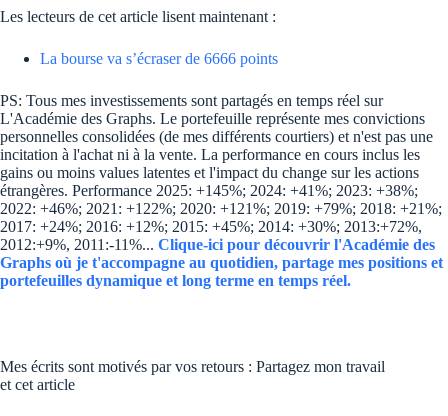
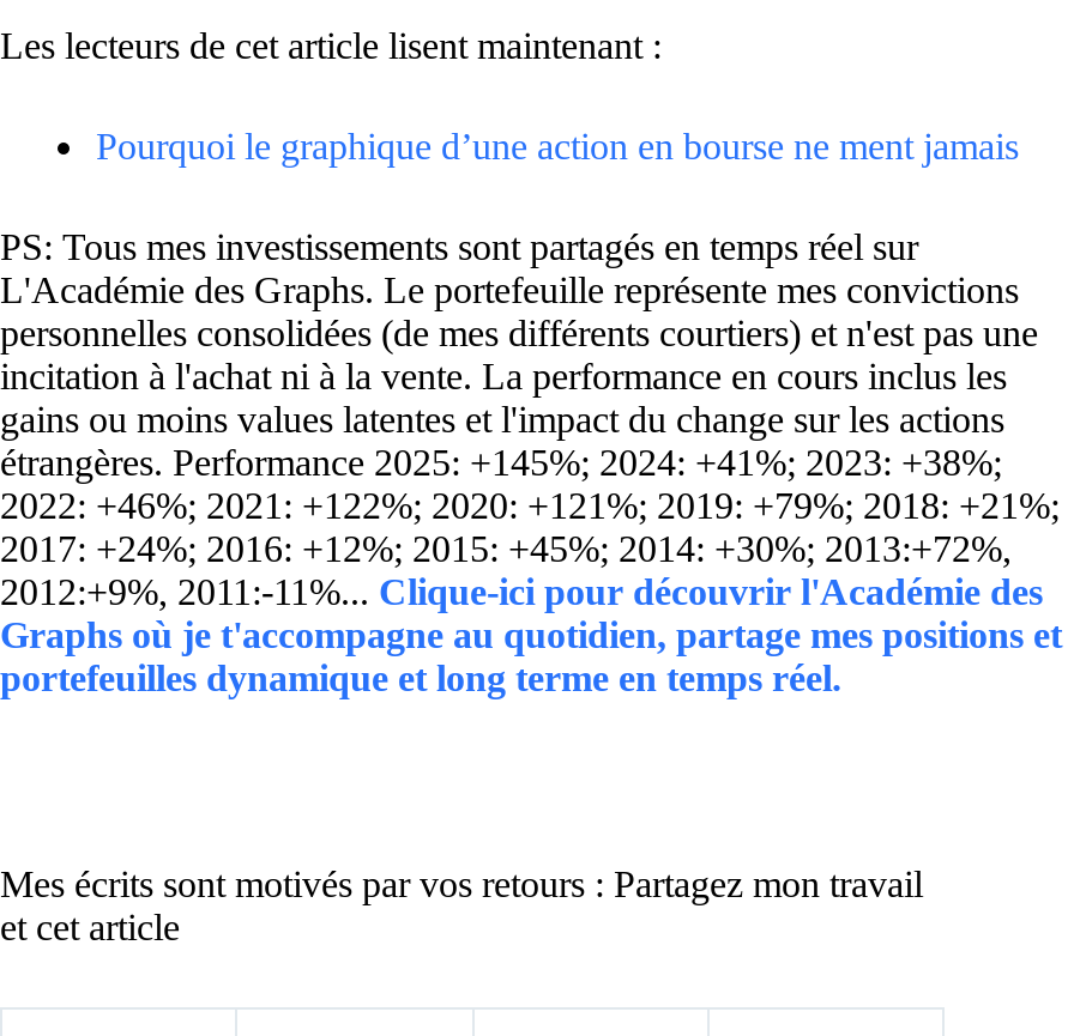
- La bourse va s’écraser de 6666 points
+ Pourquoi le graphique d’une action en bourse ne ment jamais
